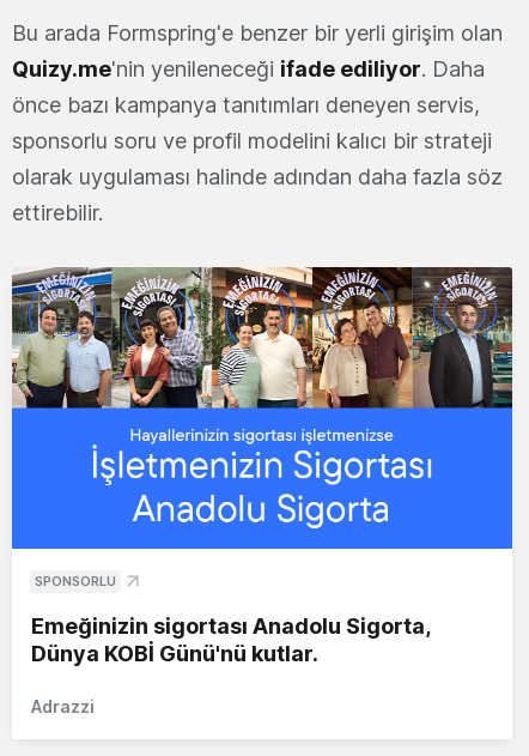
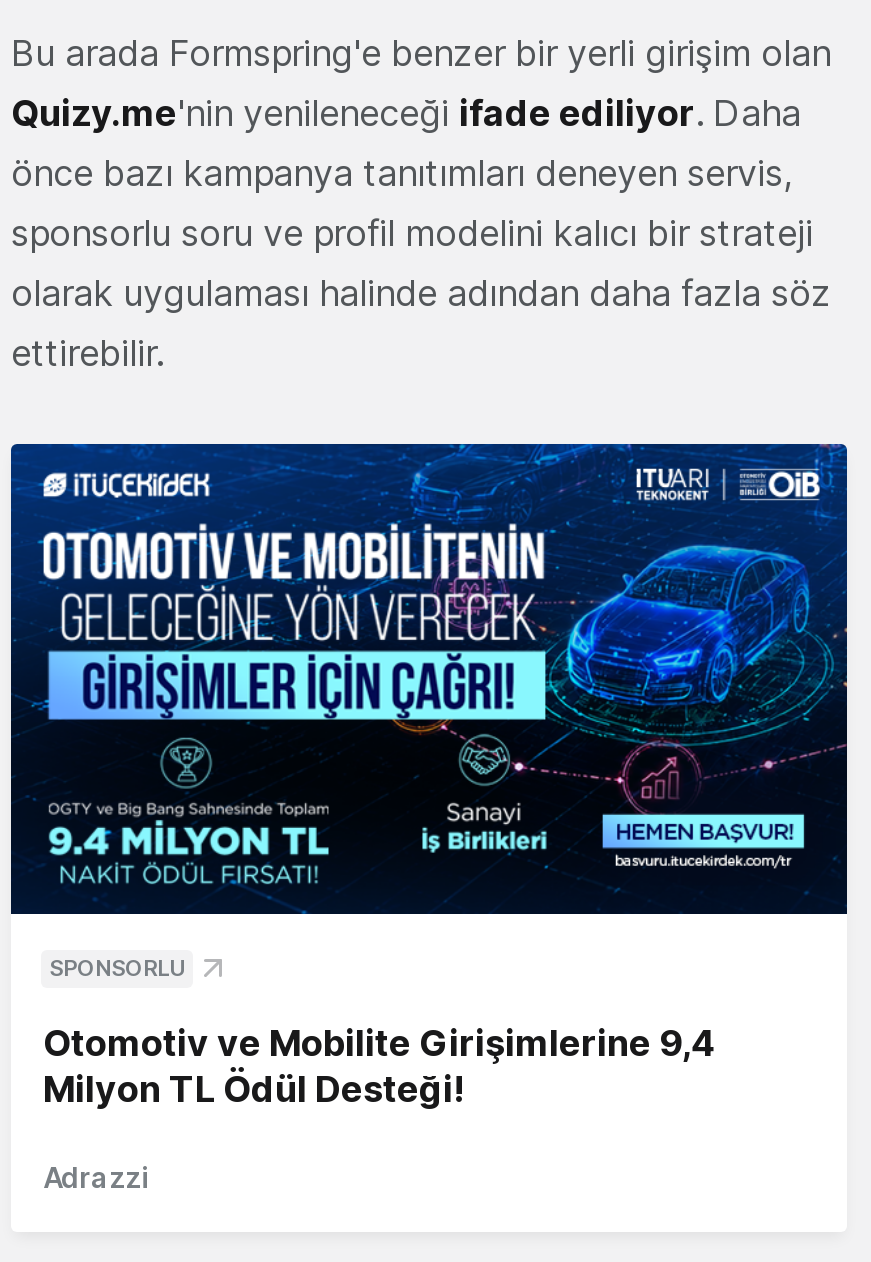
- [image]
+ [image]

- Emeğinizin sigortası Anadolu Sigorta,
- Dünya KOBİ Günü'nü kutlar.
+ Otomotiv ve Mobilite Girişimlerine 9,4
+ Milyon TL Ödül Desteği!
